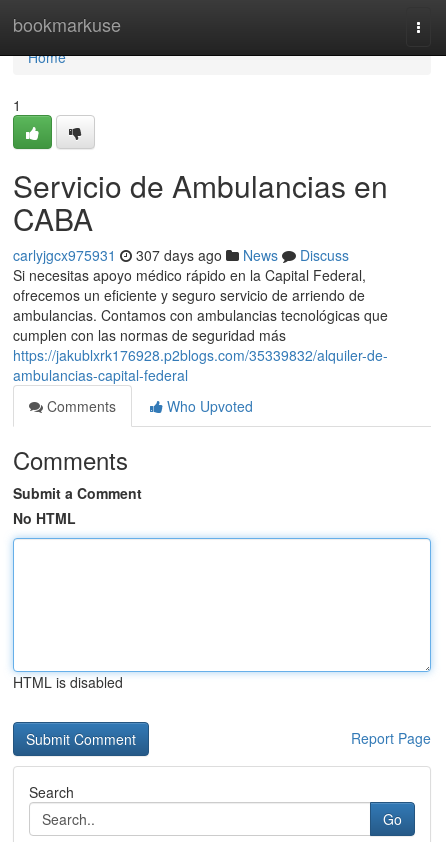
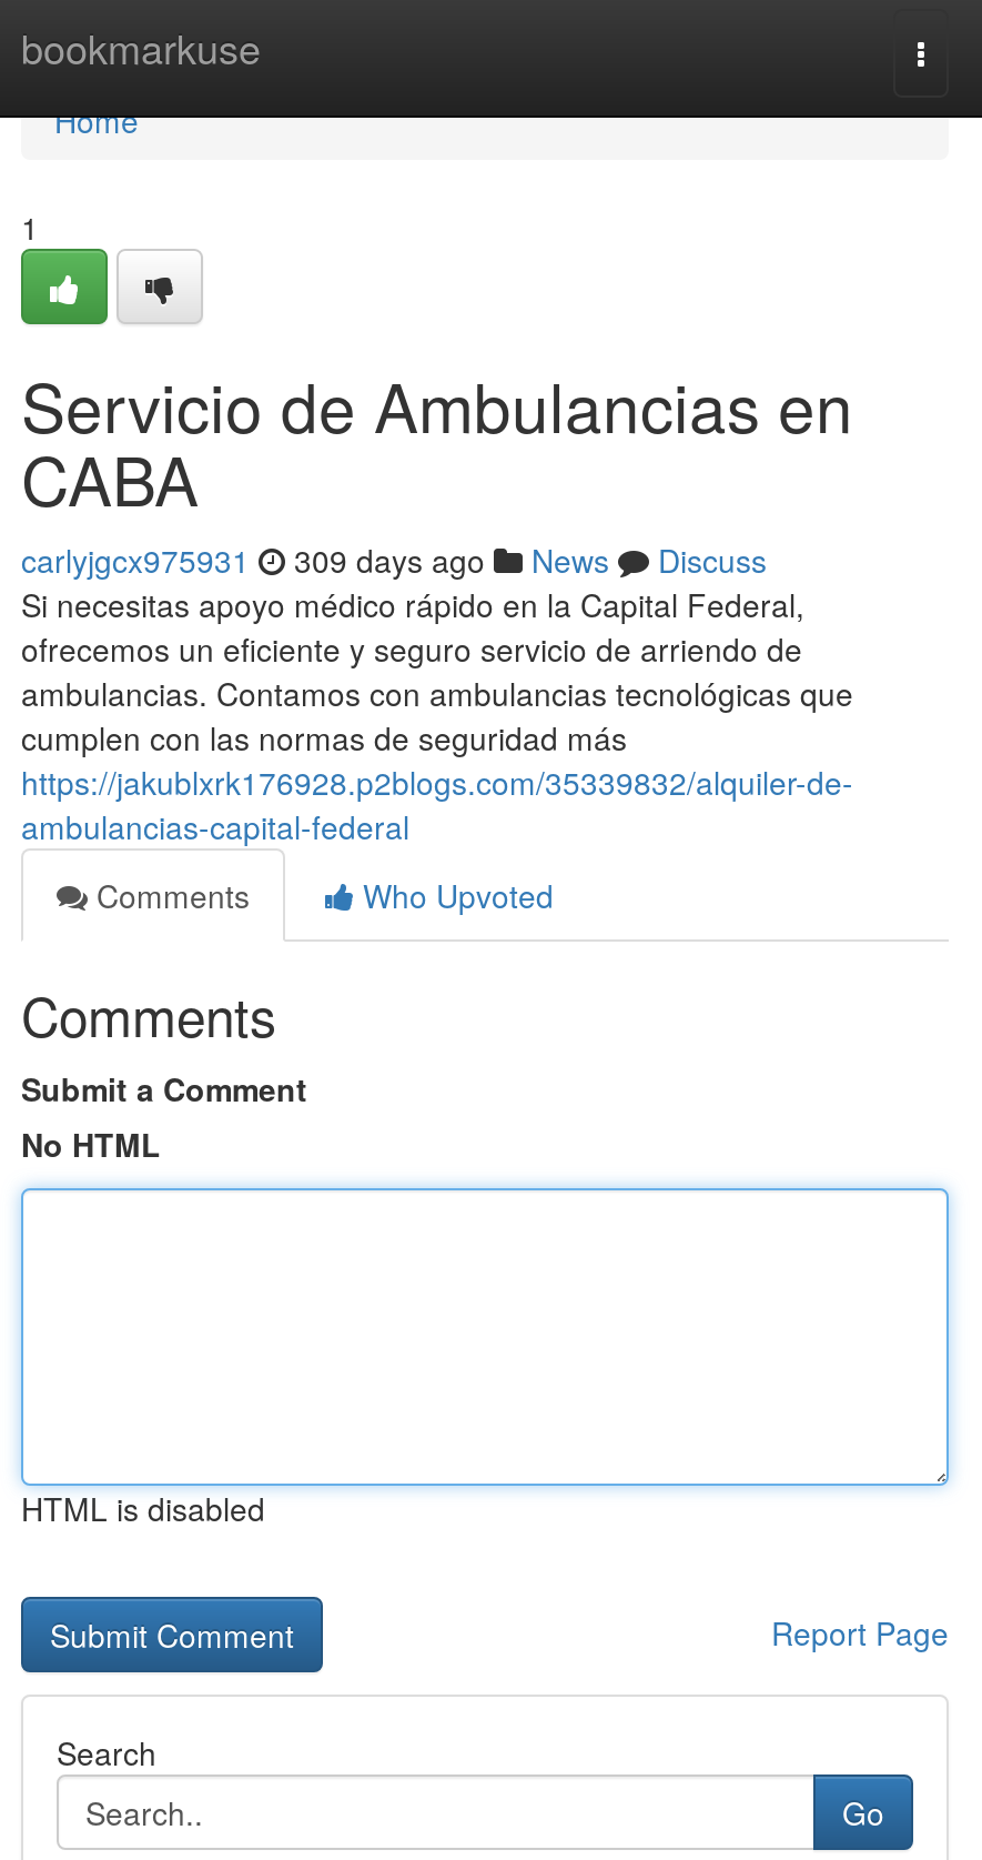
- carlyjgcx975931 307 days ago News Discuss
+ carlyjgcx975931 309 days ago News Discuss
